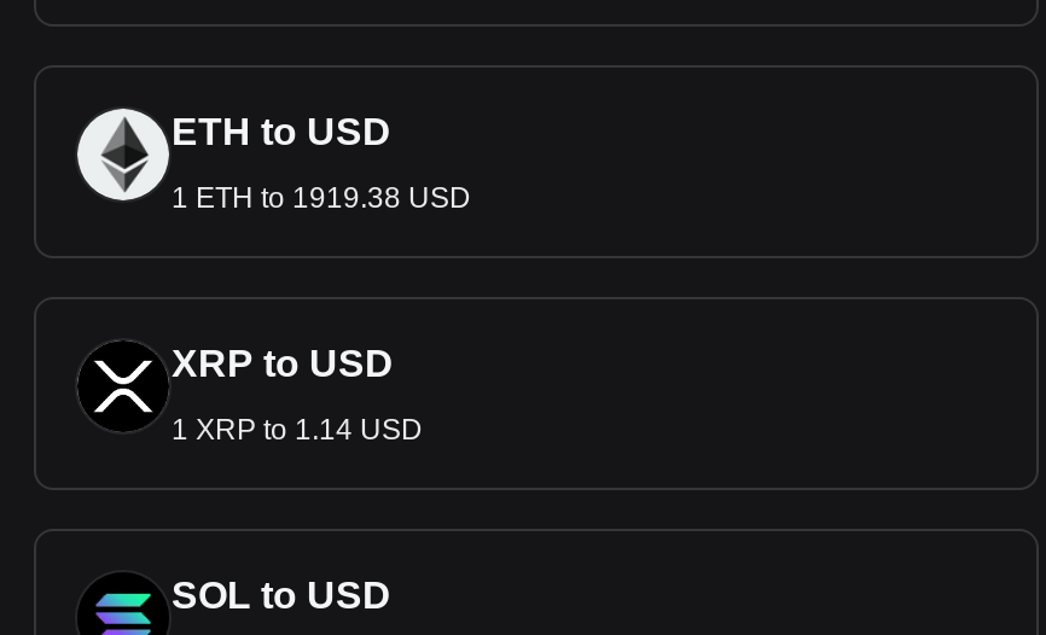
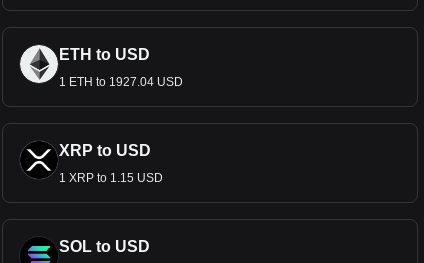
- 1 ETH to 1919.38 USD
+ 1 ETH to 1927.04 USD

- 1 XRP to 1.14 USD
+ 1 XRP to 1.15 USD
